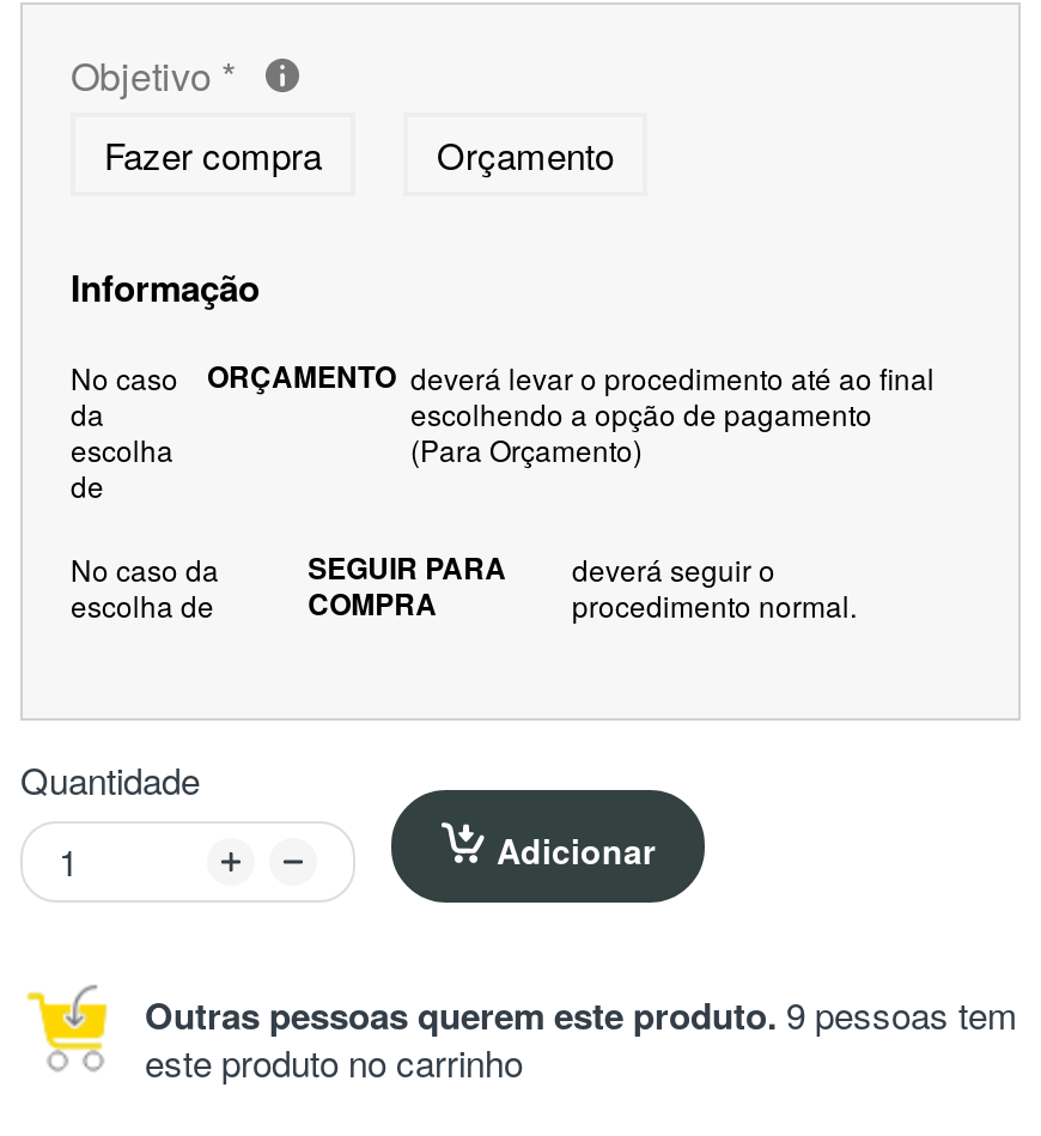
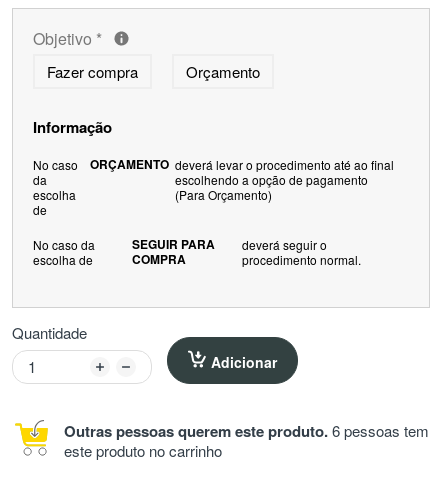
- Outras pessoas querem este produto. 9 pessoas tem
+ Outras pessoas querem este produto. 6 pessoas tem
